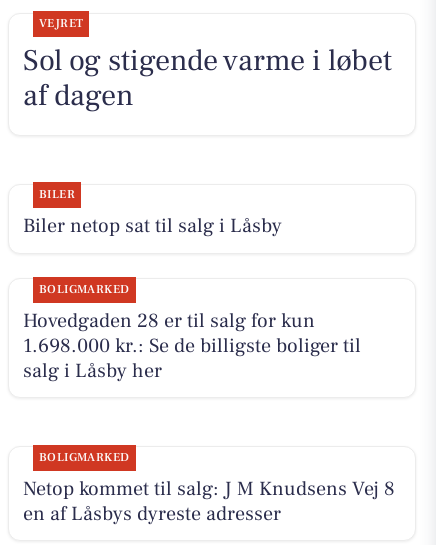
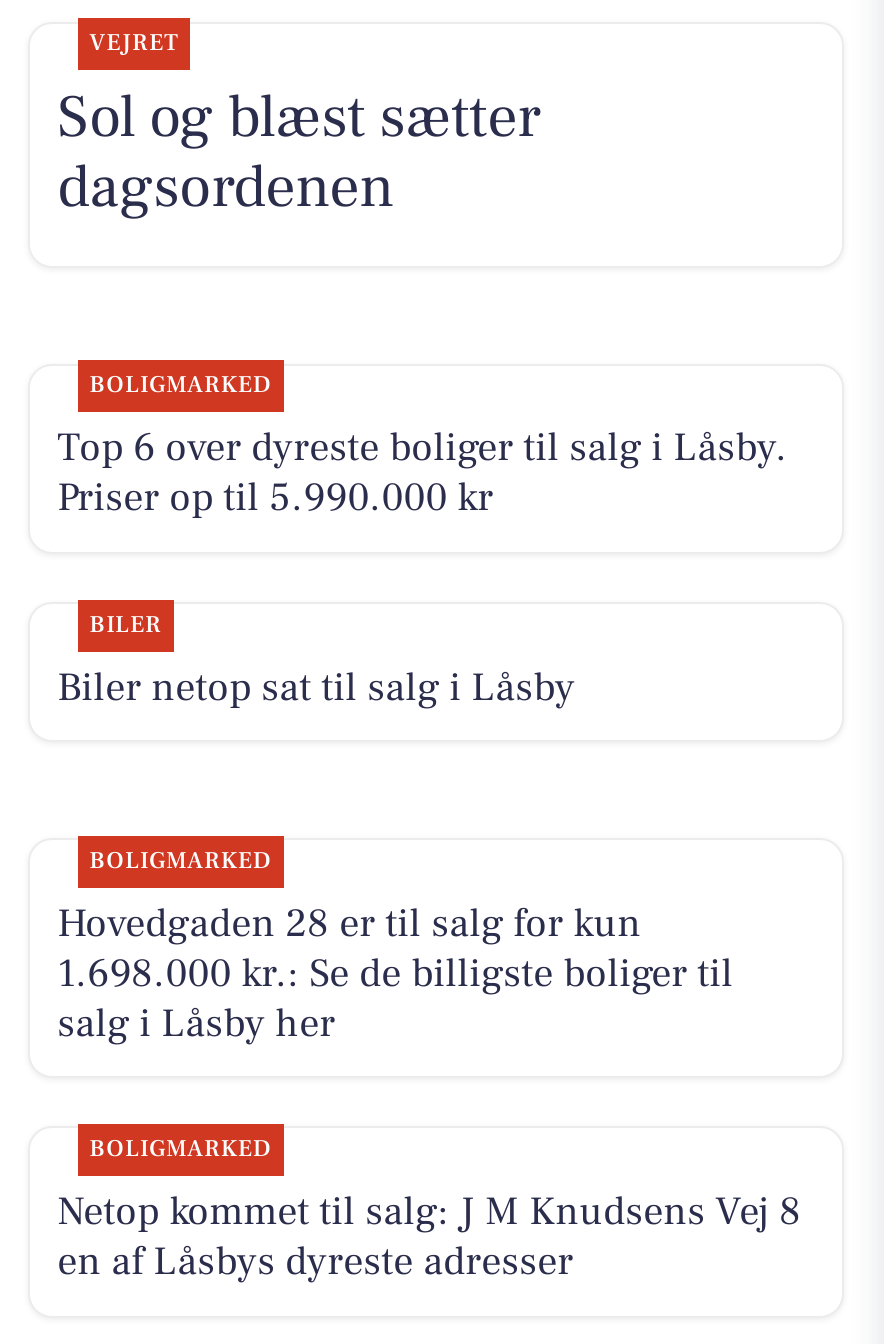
- Sol og stigende varme i løbet
- af dagen
+ Sol og blæst sætter
+ dagsordenen
+ BOLIGMARKED
+ Top 6 over dyreste boliger til salg i Låsby.
+ Priser op til 5.990.000 kr

moved down: BOLIGMARKED | Hovedgaden 28 er til salg for kun | 1.698.000 kr.: Se de billigste boliger til | salg i Låsby her
